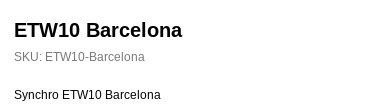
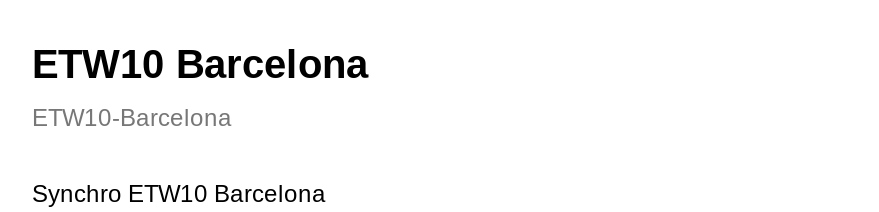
- SKU: ETW10-Barcelona
+ ETW10-Barcelona
